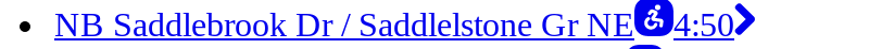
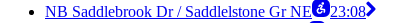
- NB Saddlebrook Dr / Saddlelstone Gr NE 4:50
+ NB Saddlebrook Dr / Saddlelstone Gr NE 23:08
